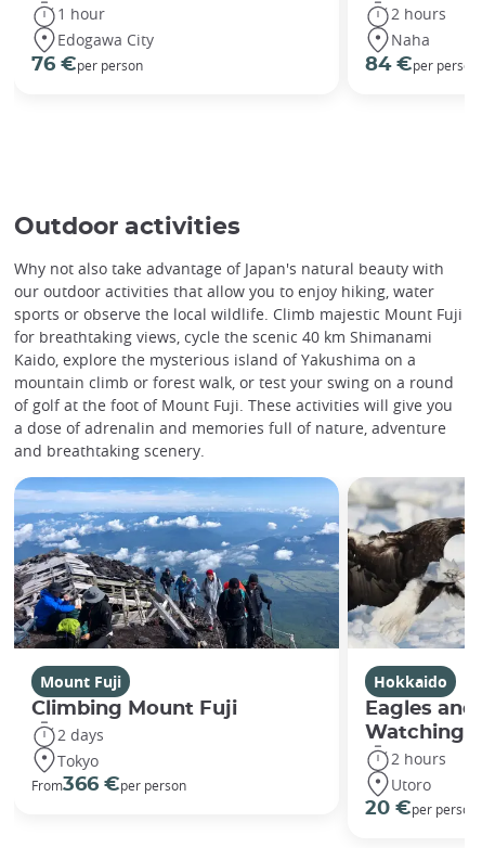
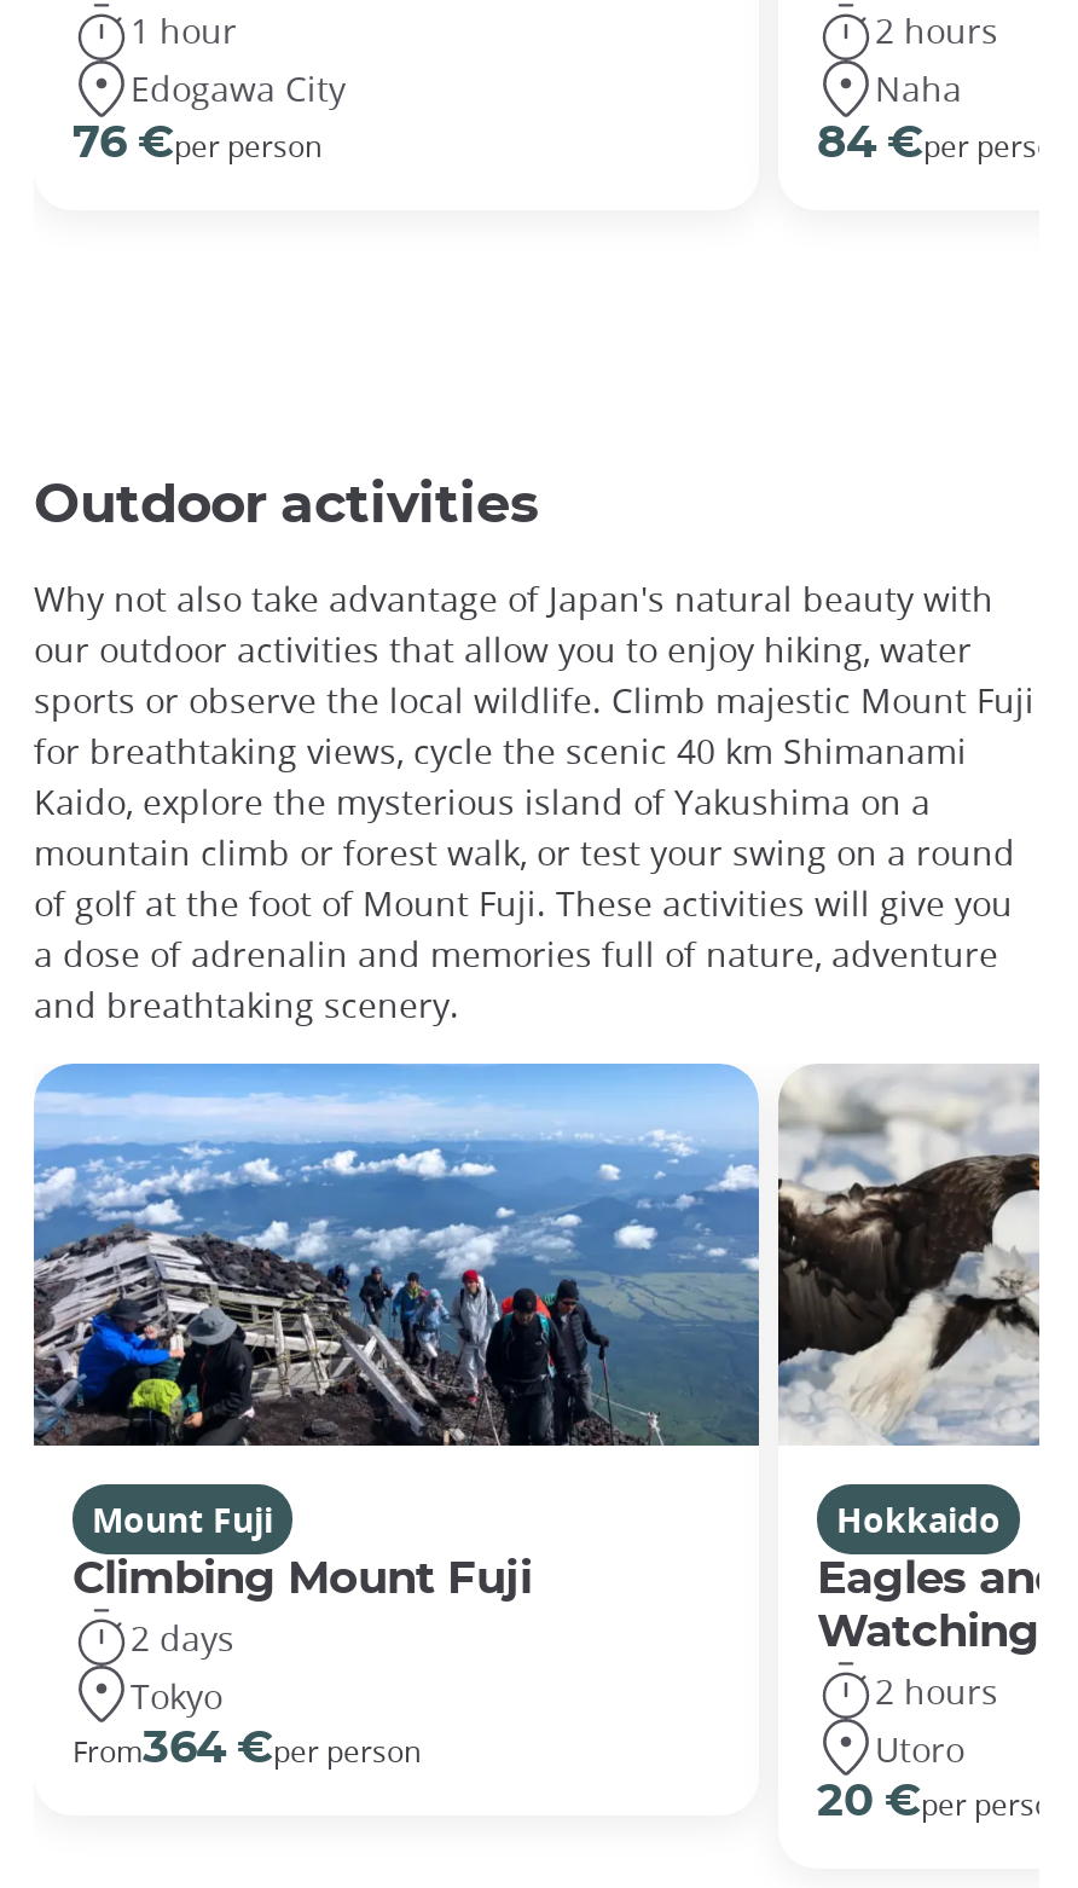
- From366 €per person
+ From364 €per person
